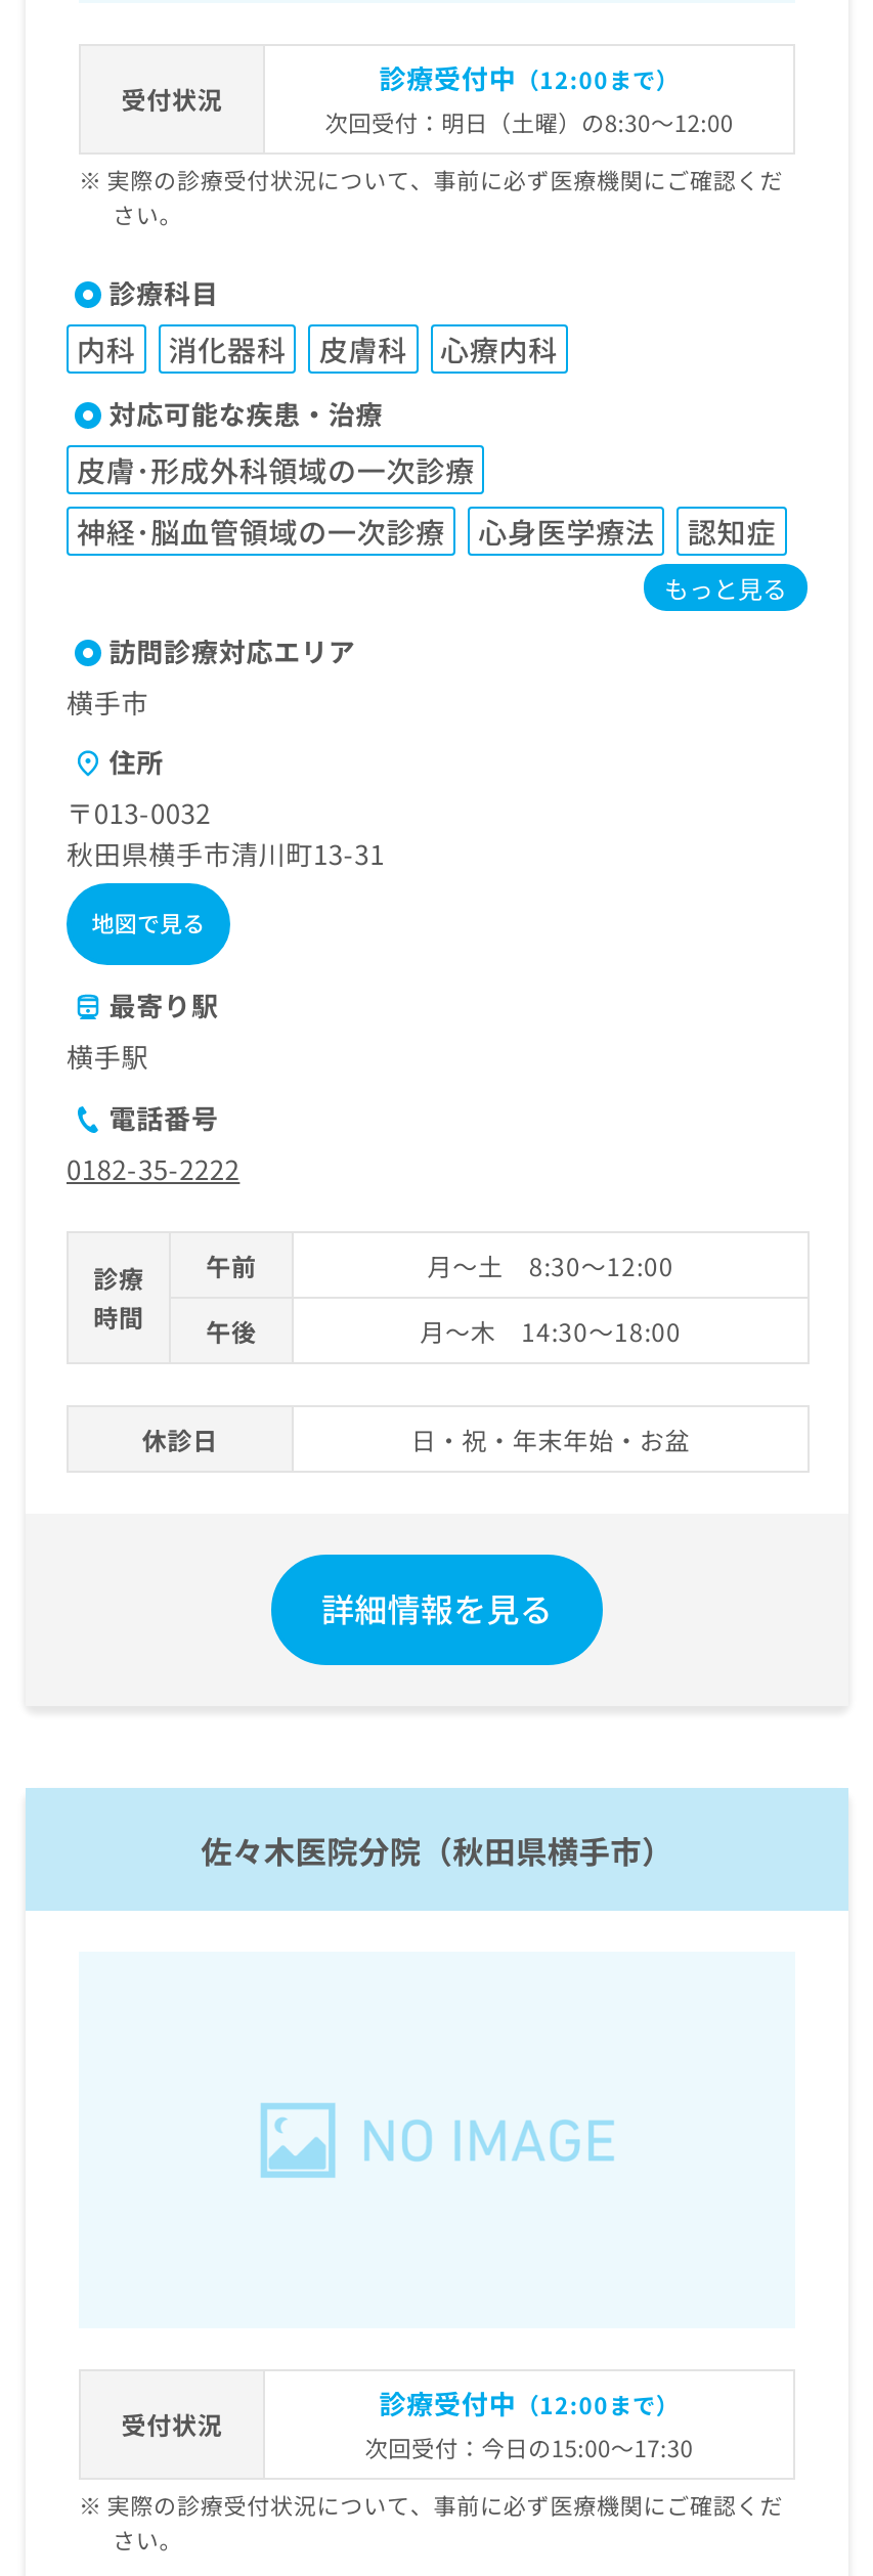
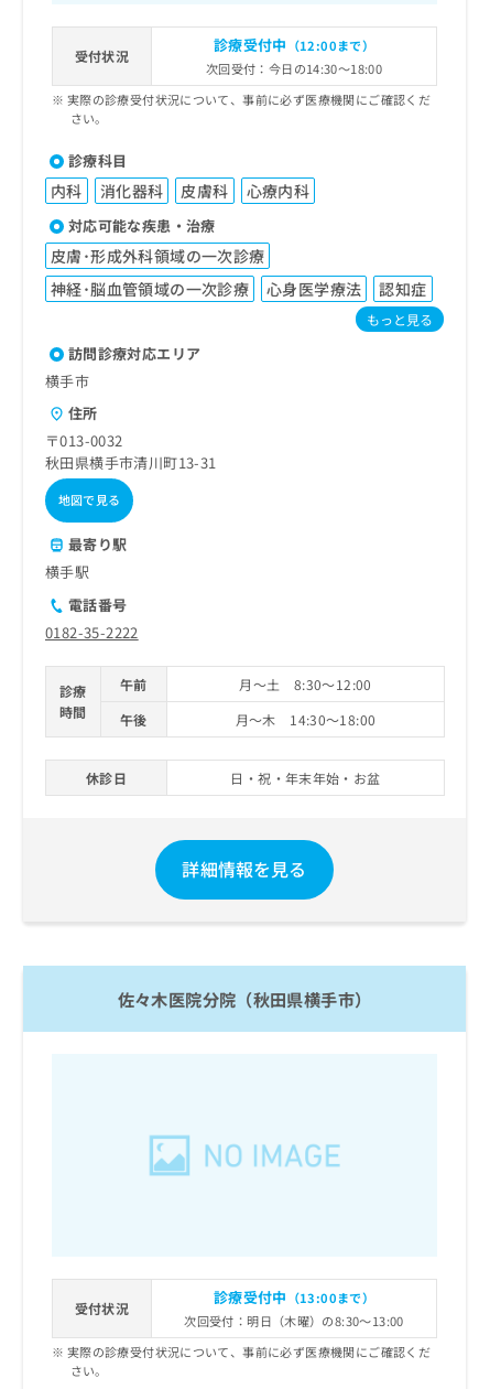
- 次回受付：明日（土曜）の8:30～12:00
+ 次回受付：今日の14:30～18:00

- 診療受付中（12:00まで）
- 次回受付：今日の15:00～17:30
+ 診療受付中（13:00まで）
+ 次回受付：明日（木曜）の8:30～13:00
